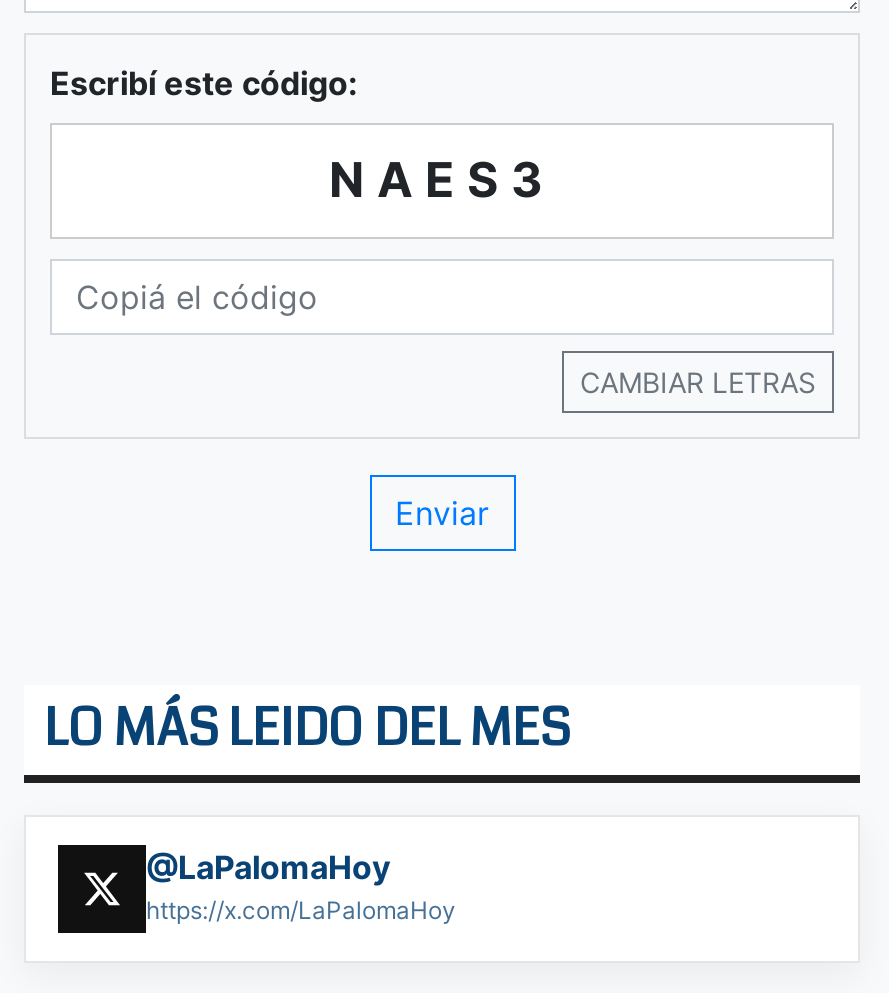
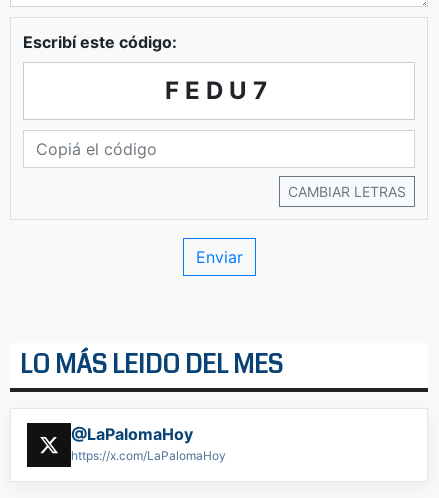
- NAES3
+ FEDU7
